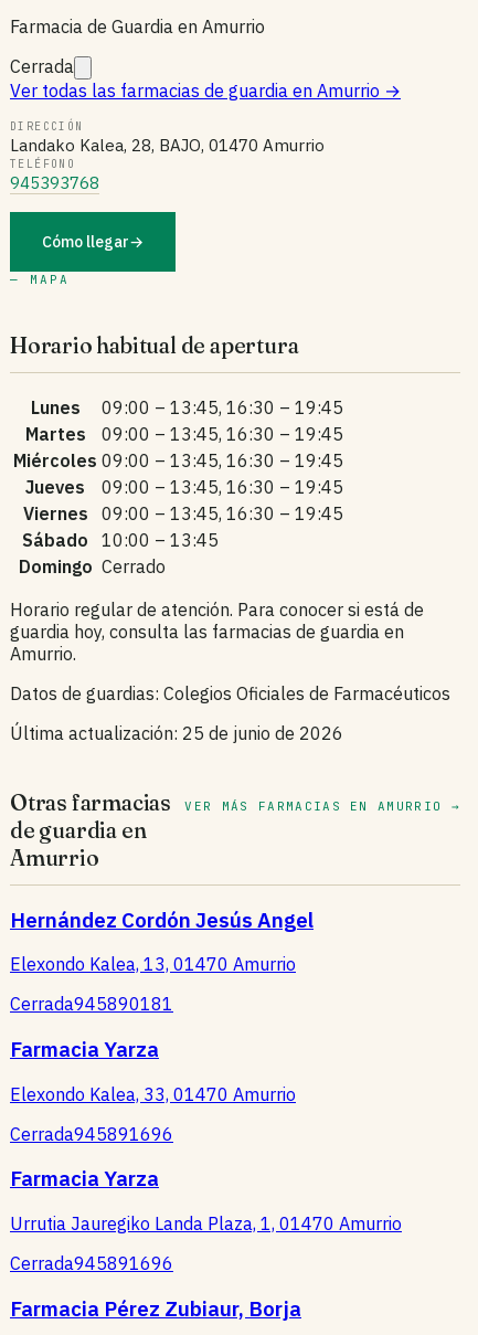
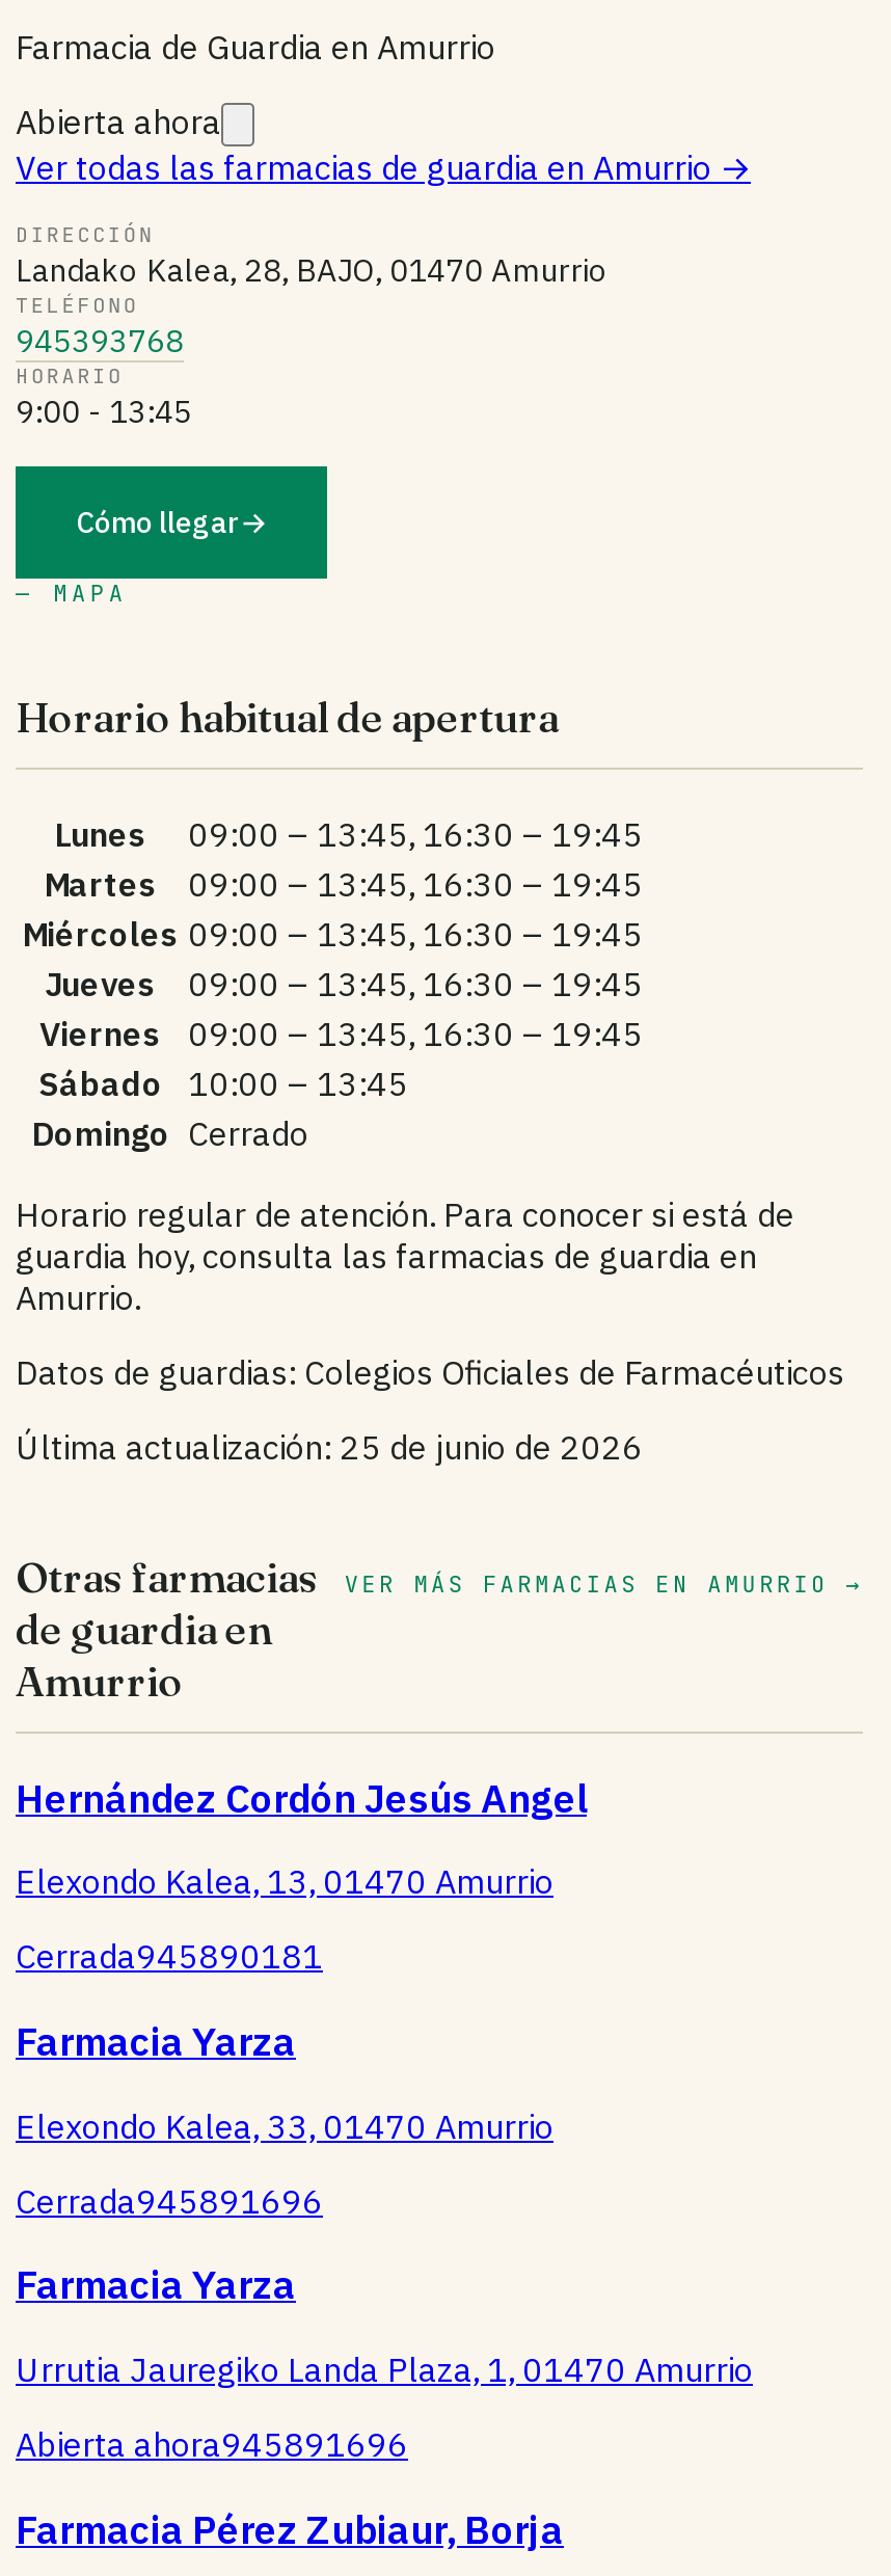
- Cerrada
+ Abierta ahora

+ HORARIO
+ 9:00 - 13:45

- Cerrada945891696
+ Abierta ahora945891696
